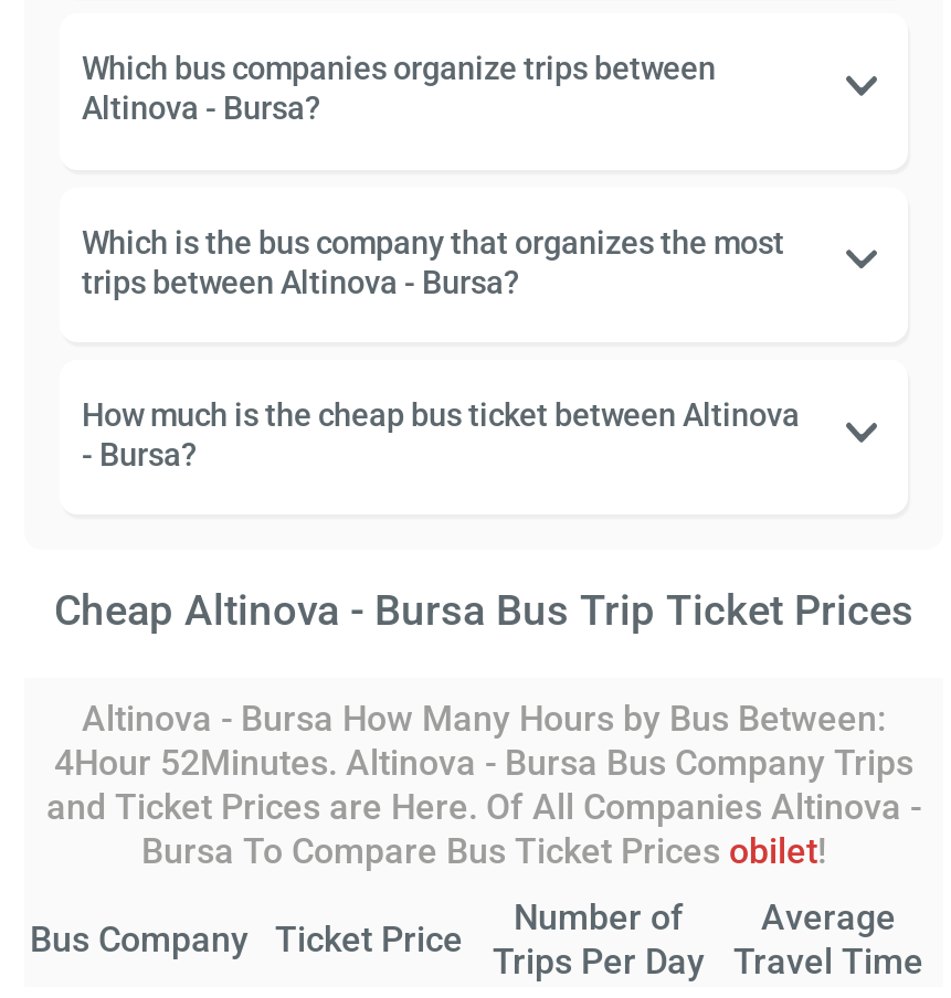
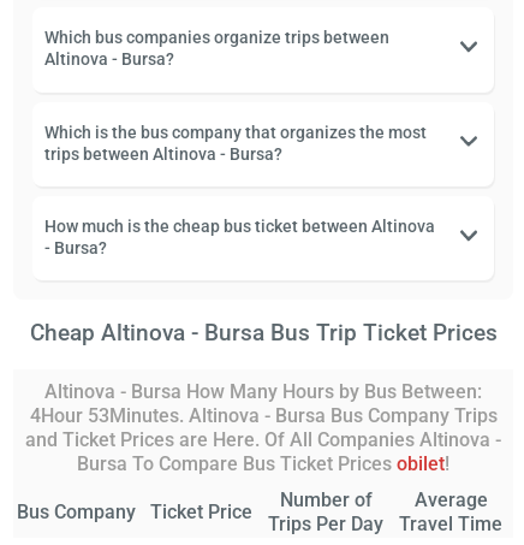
- 4Hour 52Minutes. Altinova - Bursa Bus Company Trips
+ 4Hour 53Minutes. Altinova - Bursa Bus Company Trips
